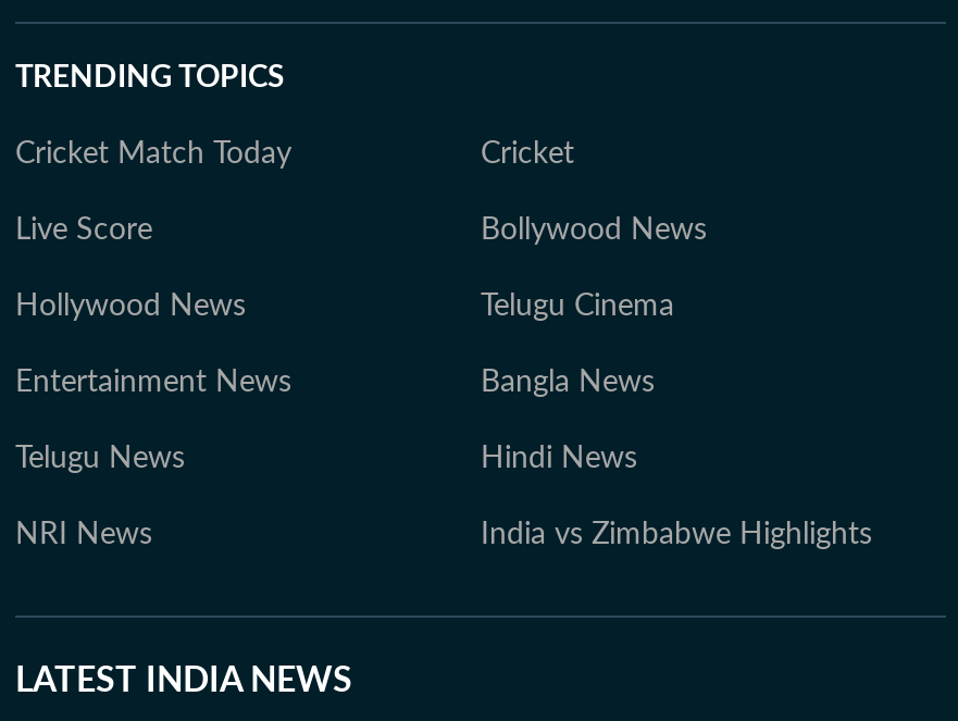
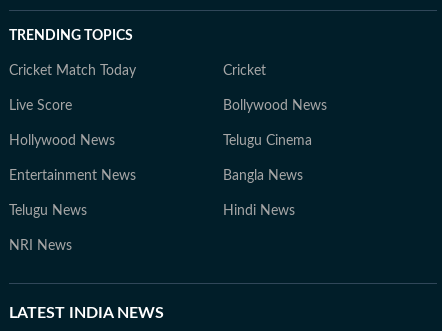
- India vs Zimbabwe Highlights
